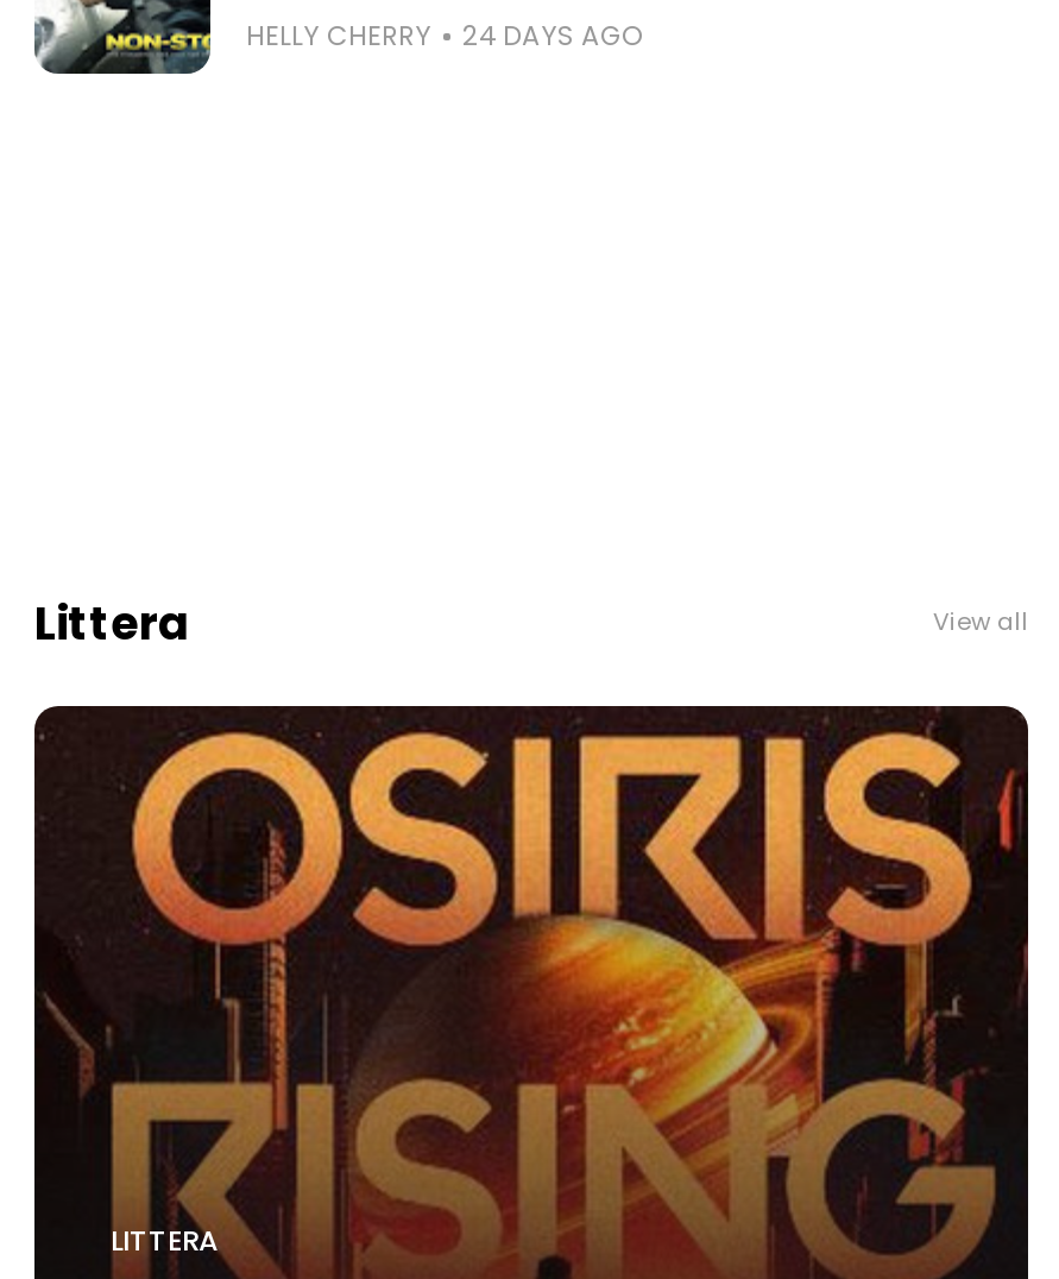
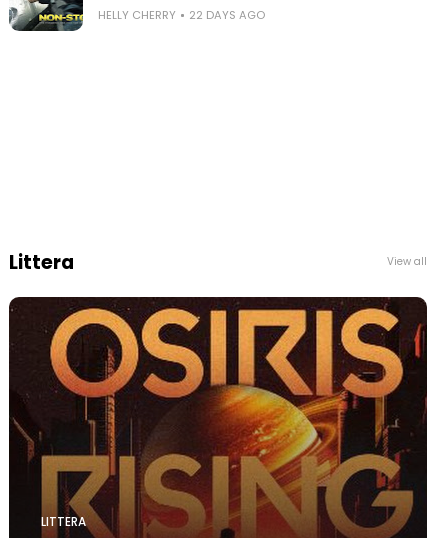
- HELLY CHERRY 24 DAYS AGO
+ HELLY CHERRY 22 DAYS AGO
